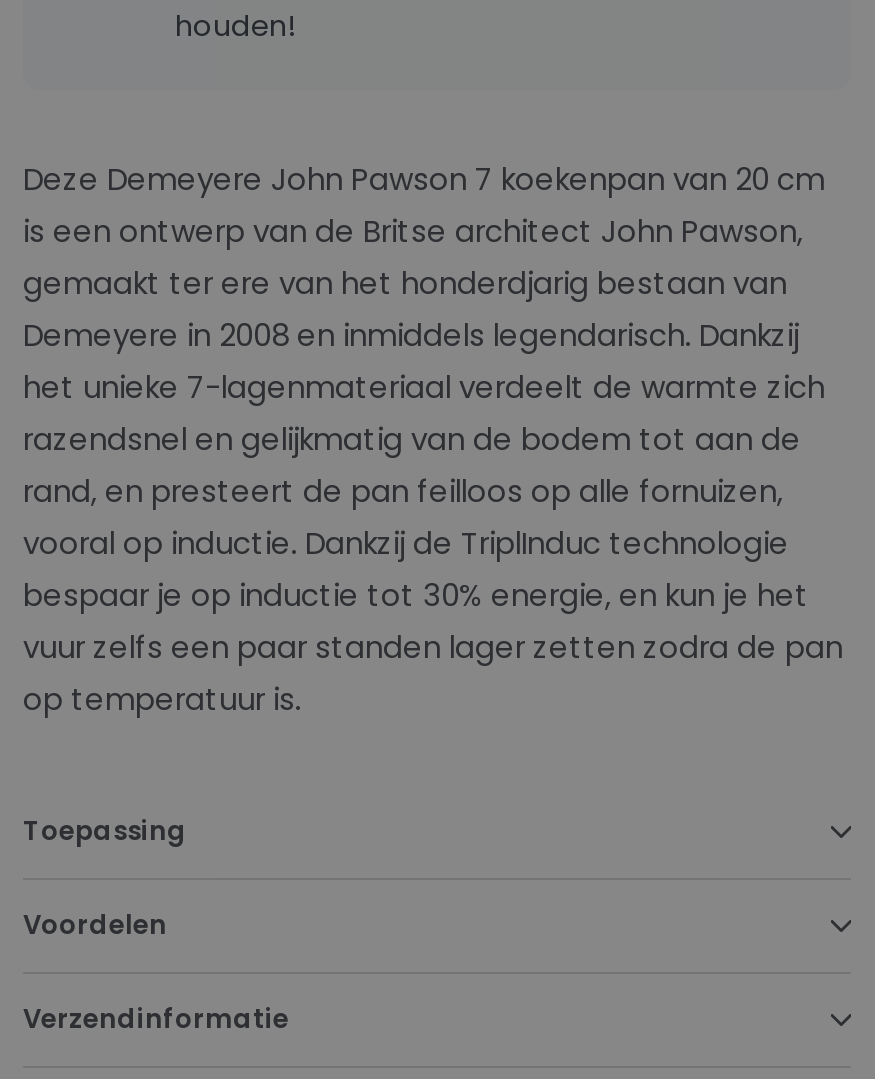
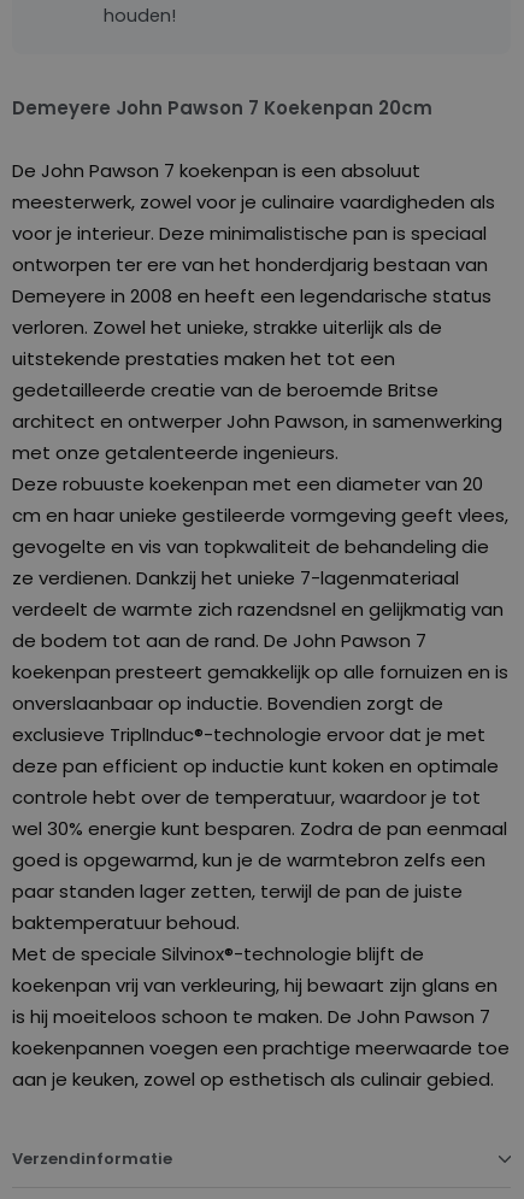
- Deze Demeyere John Pawson 7 koekenpan van 20 cm
- is een ontwerp van de Britse architect John Pawson,
- gemaakt ter ere van het honderdjarig bestaan van
- Demeyere in 2008 en inmiddels legendarisch. Dankzij
- het unieke 7-lagenmateriaal verdeelt de warmte zich
- razendsnel en gelijkmatig van de bodem tot aan de
- rand, en presteert de pan feilloos op alle fornuizen,
- vooral op inductie. Dankzij de TriplInduc technologie
- bespaar je op inductie tot 30% energie, en kun je het
- vuur zelfs een paar standen lager zetten zodra de pan
- op temperatuur is.
- Toepassing
- Voordelen
+ Demeyere John Pawson 7 Koekenpan 20cm
+ De John Pawson 7 koekenpan is een absoluut
+ meesterwerk, zowel voor je culinaire vaardigheden als
+ voor je interieur. Deze minimalistische pan is speciaal
+ ontworpen ter ere van het honderdjarig bestaan van
+ Demeyere in 2008 en heeft een legendarische status
+ verloren. Zowel het unieke, strakke uiterlijk als de
+ uitstekende prestaties maken het tot een
+ gedetailleerde creatie van de beroemde Britse
+ architect en ontwerper John Pawson, in samenwerking
+ met onze getalenteerde ingenieurs.
+ Deze robuuste koekenpan met een diameter van 20
+ cm en haar unieke gestileerde vormgeving geeft vlees,
+ gevogelte en vis van topkwaliteit de behandeling die
+ ze verdienen. Dankzij het unieke 7-lagenmateriaal
+ verdeelt de warmte zich razendsnel en gelijkmatig van
+ de bodem tot aan de rand. De John Pawson 7
+ koekenpan presteert gemakkelijk op alle fornuizen en is
+ onverslaanbaar op inductie. Bovendien zorgt de
+ exclusieve TriplInduc®-technologie ervoor dat je met
+ deze pan efficient op inductie kunt koken en optimale
+ controle hebt over de temperatuur, waardoor je tot
+ wel 30% energie kunt besparen. Zodra de pan eenmaal
+ goed is opgewarmd, kun je de warmtebron zelfs een
+ paar standen lager zetten, terwijl de pan de juiste
+ baktemperatuur behoud.
+ Met de speciale Silvinox®-technologie blijft de
+ koekenpan vrij van verkleuring, hij bewaart zijn glans en
+ is hij moeiteloos schoon te maken. De John Pawson 7
+ koekenpannen voegen een prachtige meerwaarde toe
+ aan je keuken, zowel op esthetisch als culinair gebied.
